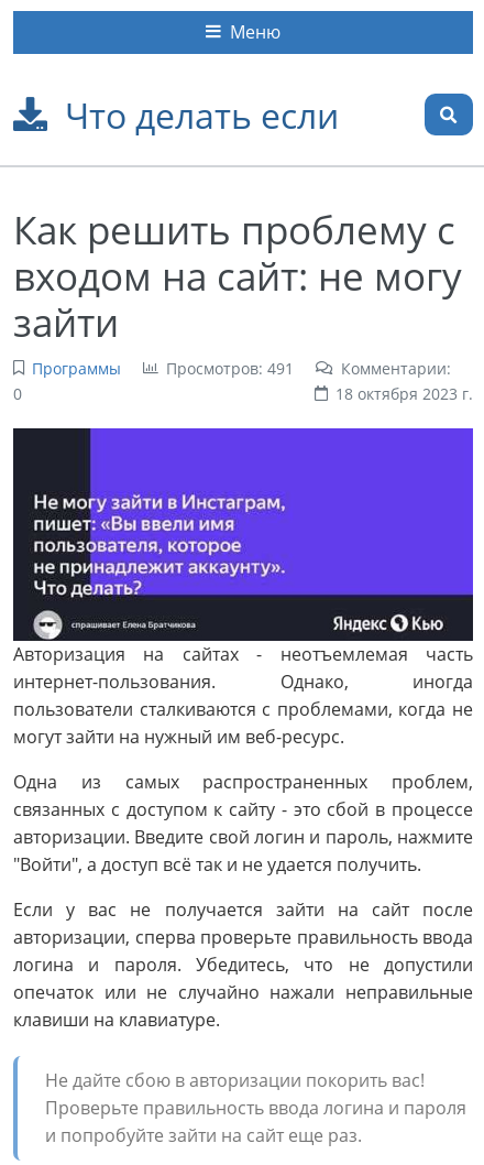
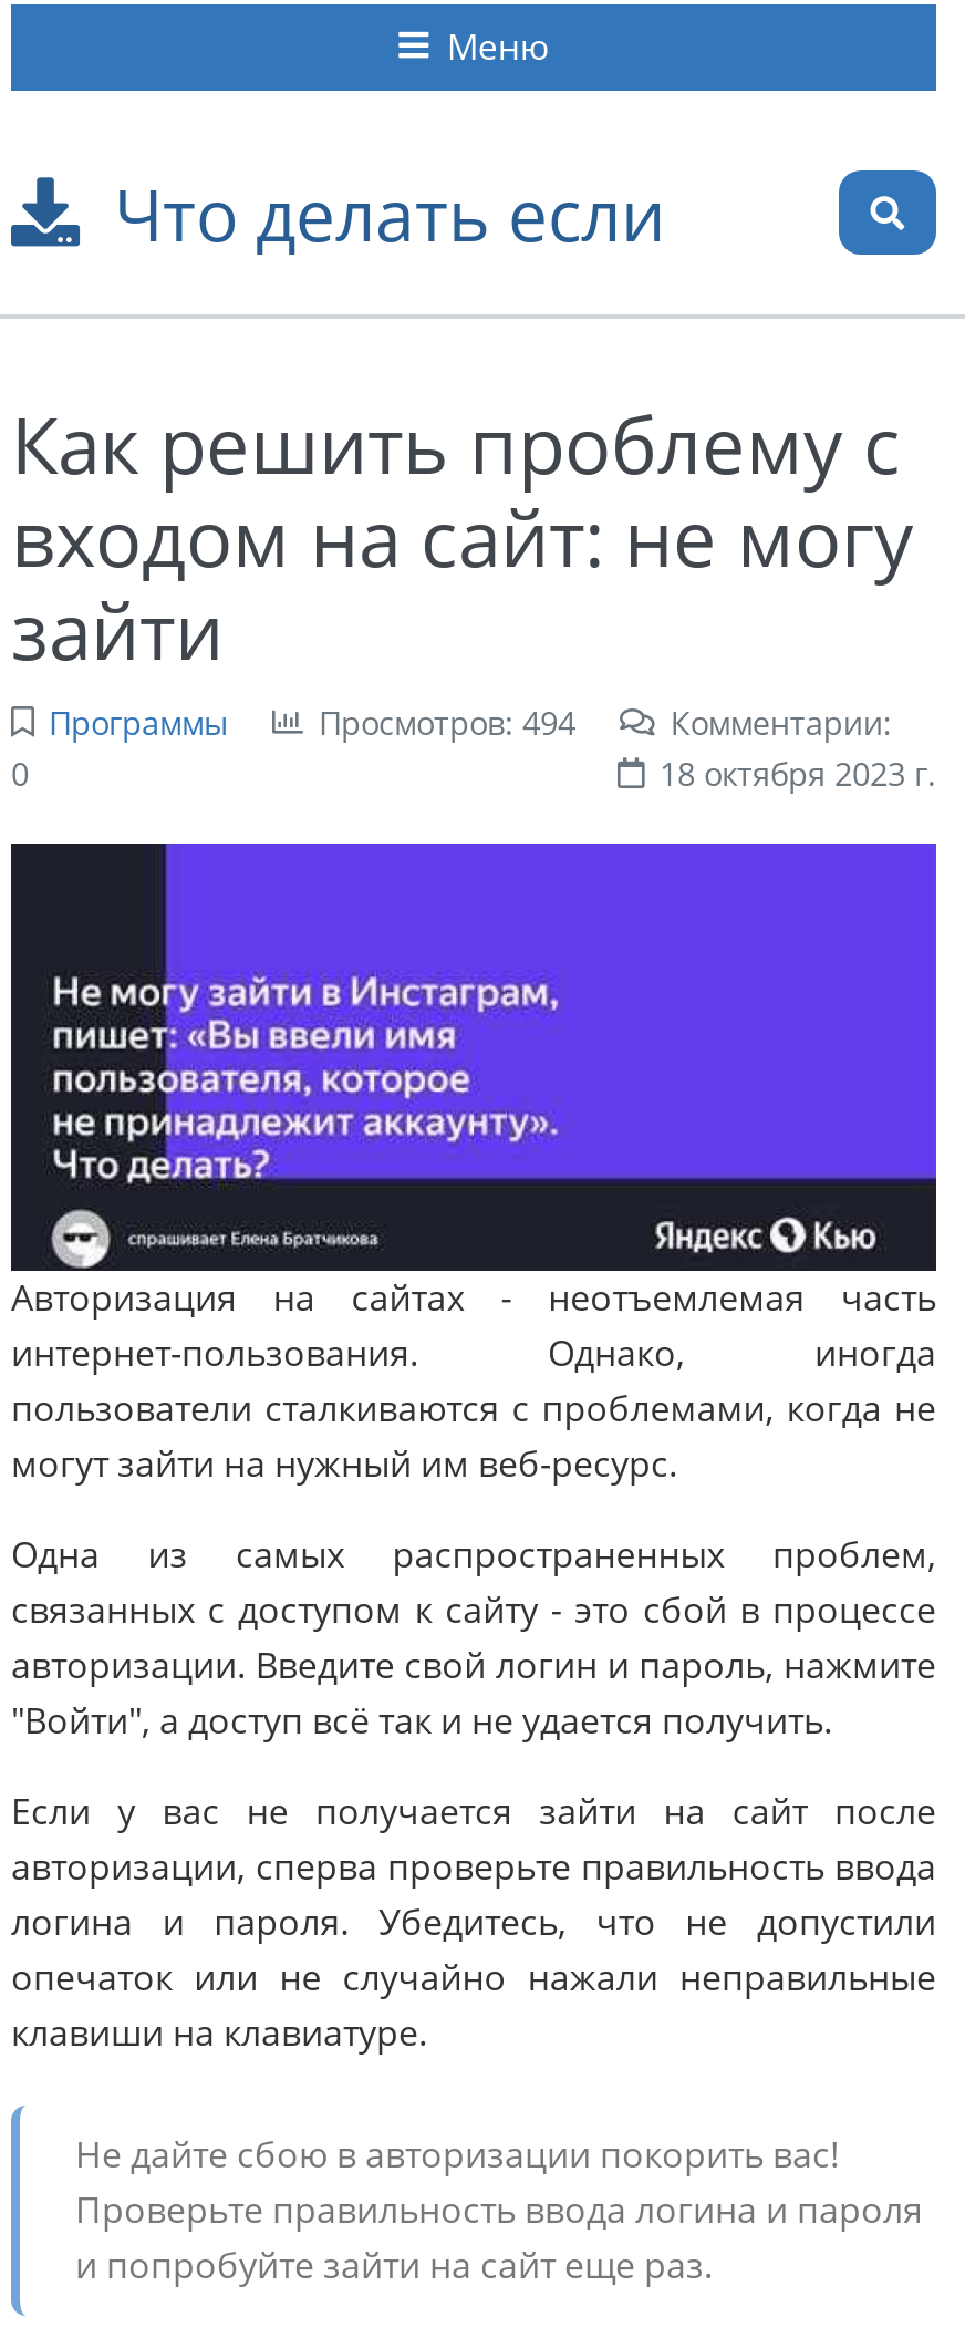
- Просмотров: 491
+ Просмотров: 494
